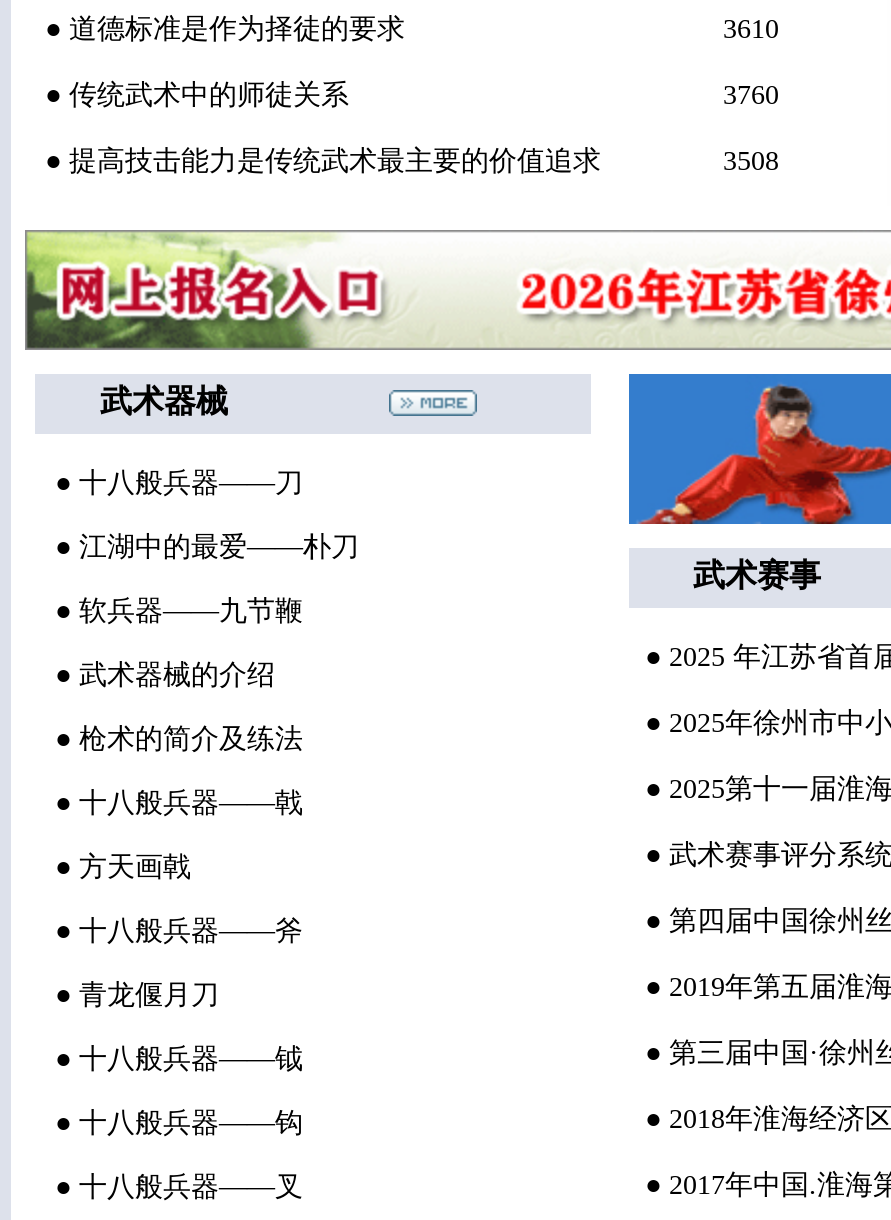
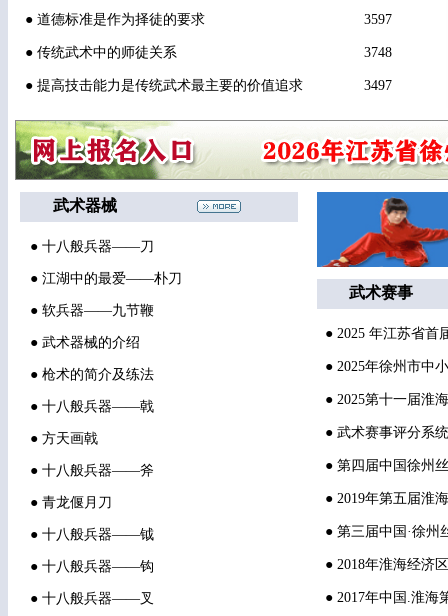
- 3610
+ 3597

- 3760
+ 3748

- 3508
+ 3497
